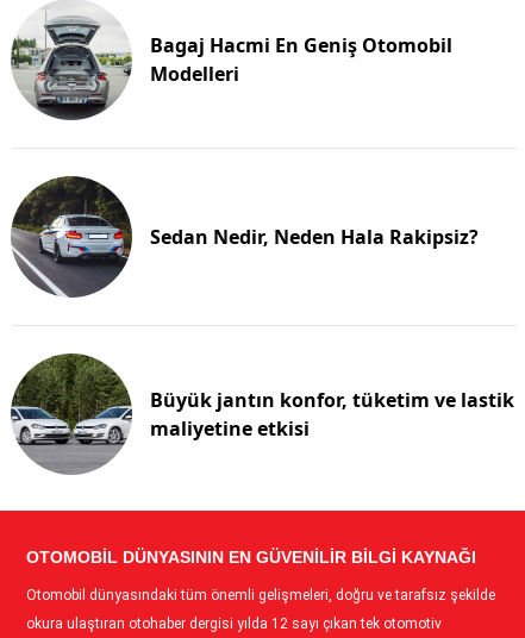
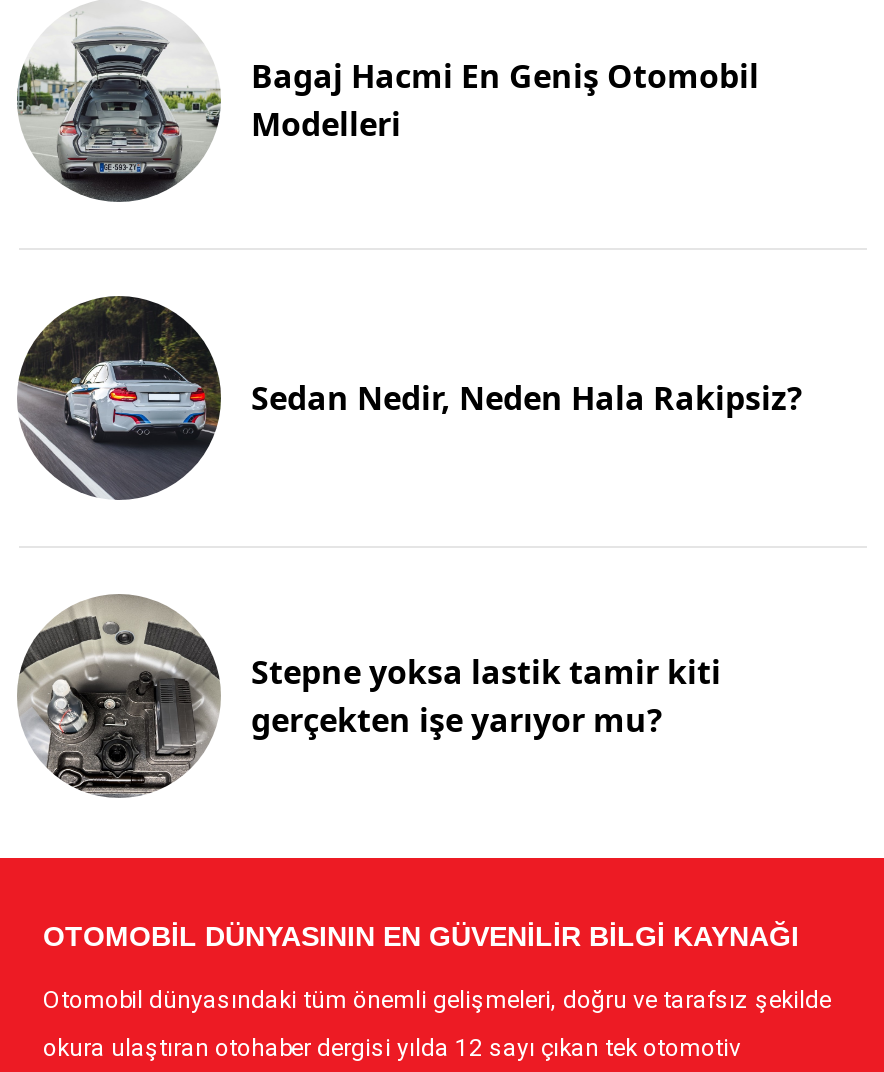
- [image]
- Büyük jantın konfor, tüketim ve lastik
- maliyetine etkisi
+ [image]
+ Stepne yoksa lastik tamir kiti
+ gerçekten işe yarıyor mu?
